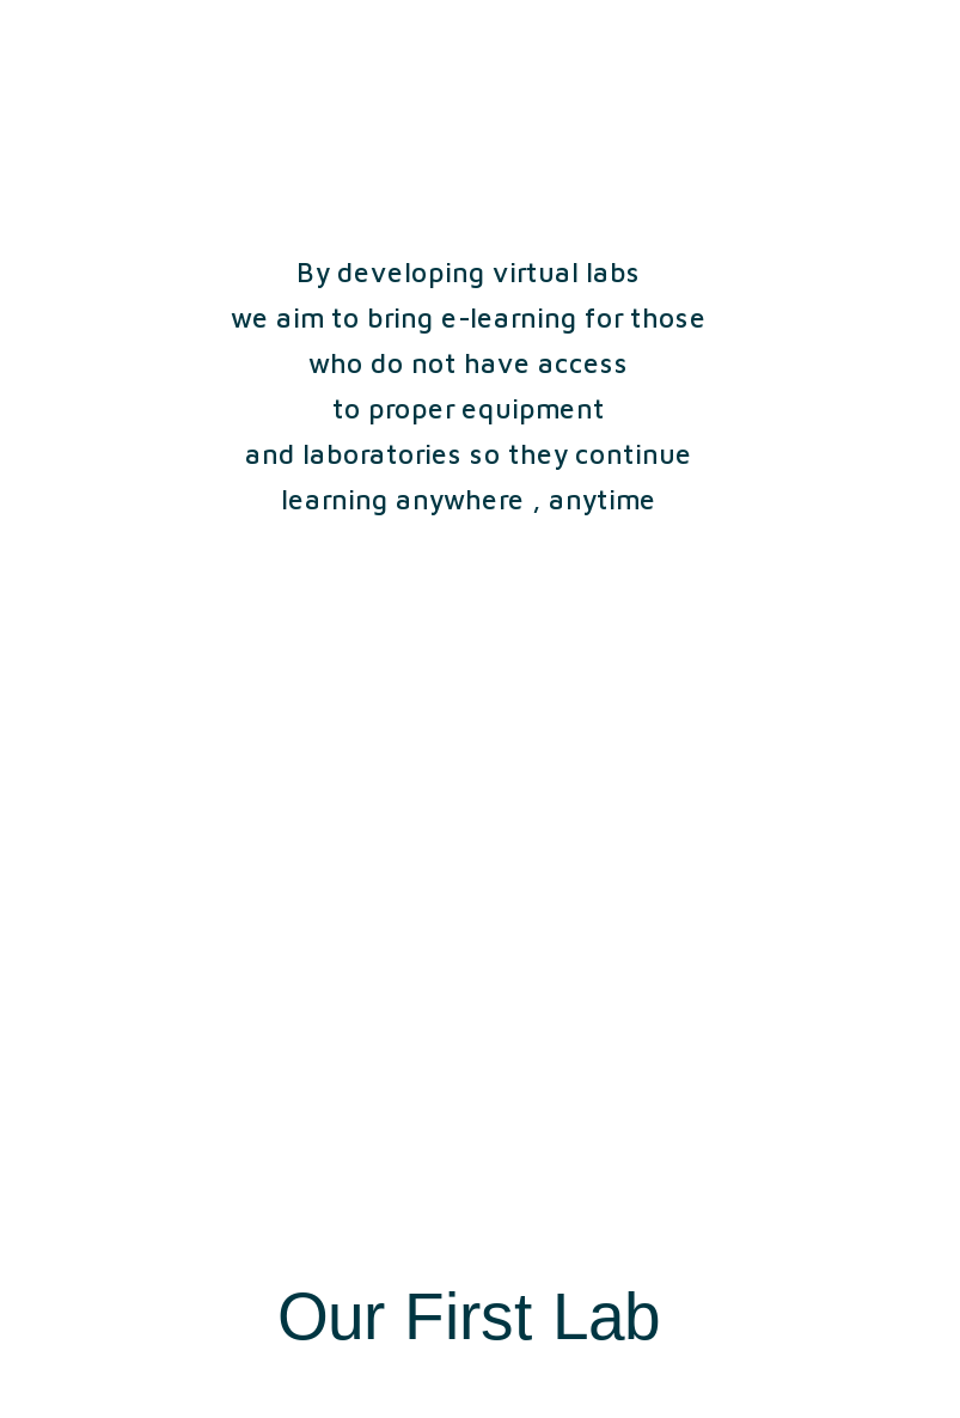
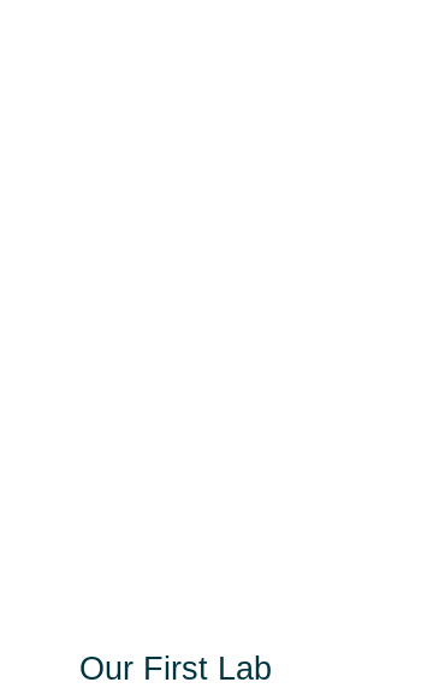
- By developing virtual labs
- we aim to bring e-learning for those
- who do not have access
- to proper equipment
- and laboratories so they continue
- learning anywhere , anytime
